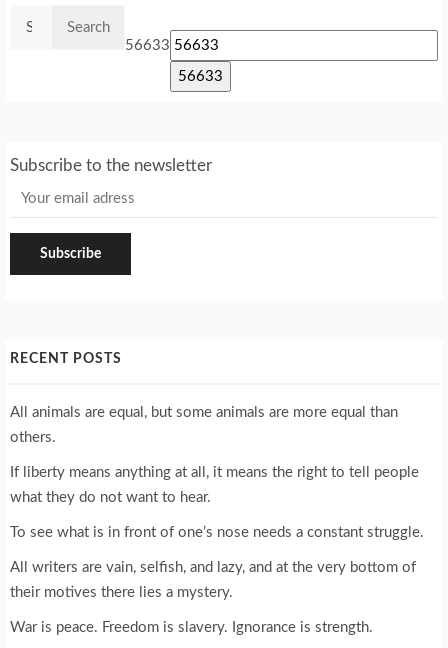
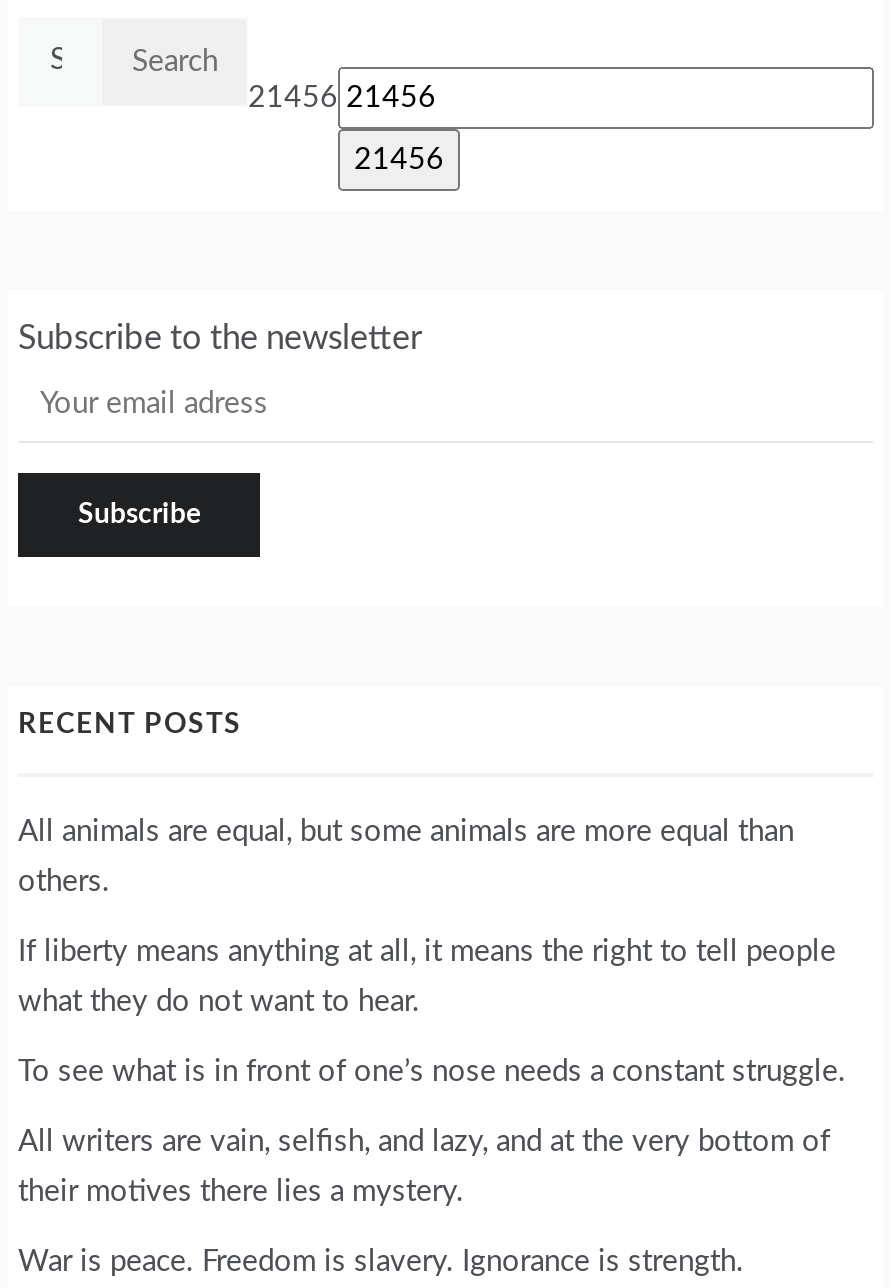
- 56633
+ 21456
